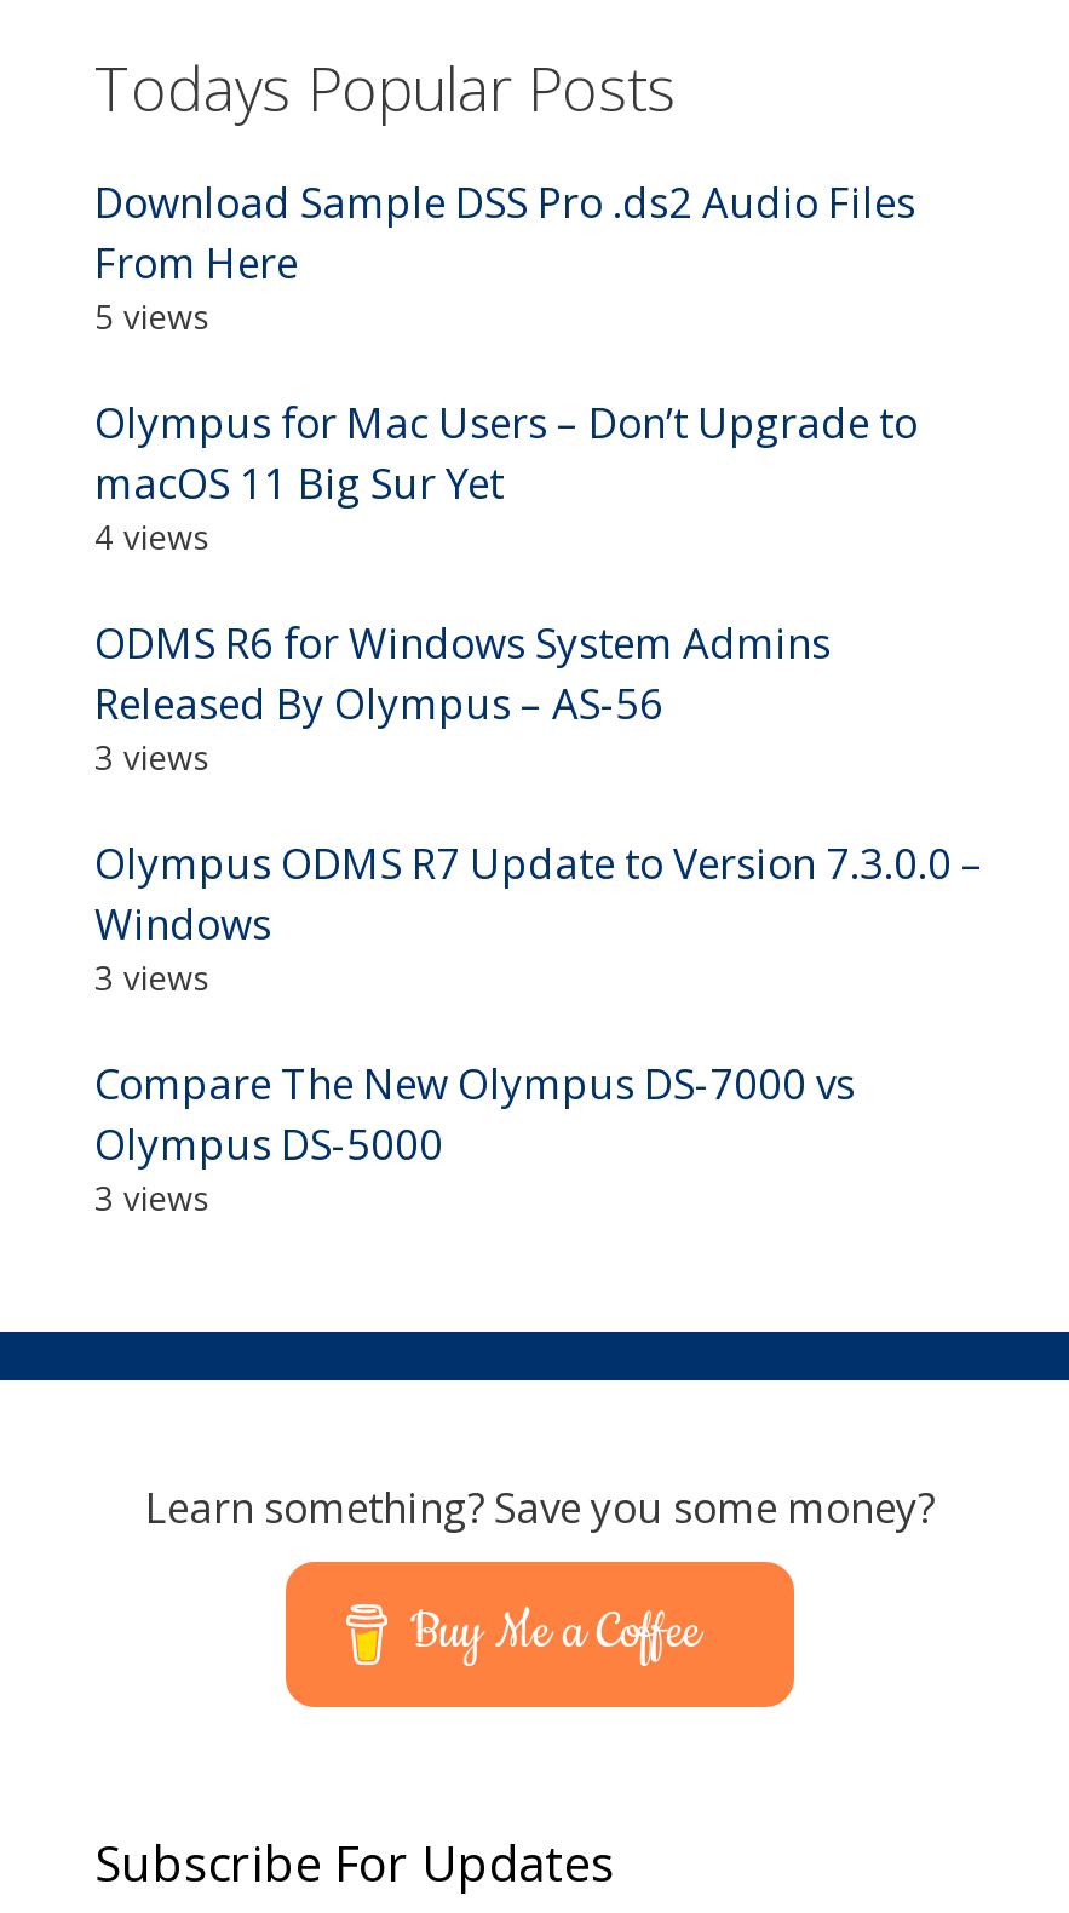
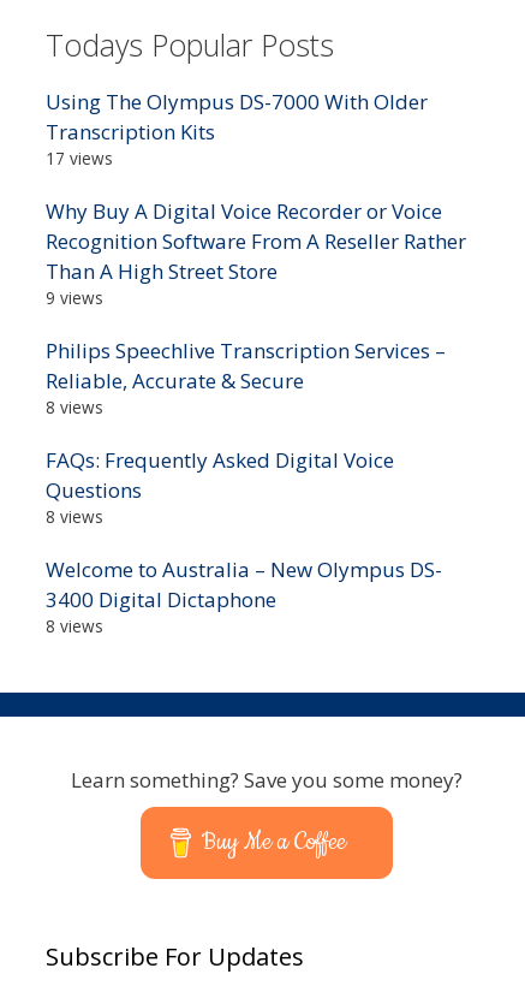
- Download Sample DSS Pro .ds2 Audio Files
- From Here
- 5 views
+ Using The Olympus DS-7000 With Older
+ Transcription Kits
+ 17 views

- Olympus for Mac Users – Don’t Upgrade to
- macOS 11 Big Sur Yet
- 4 views
+ Why Buy A Digital Voice Recorder or Voice
+ Recognition Software From A Reseller Rather
+ Than A High Street Store
+ 9 views

- ODMS R6 for Windows System Admins
- Released By Olympus – AS-56
- 3 views
+ Philips Speechlive Transcription Services –
+ Reliable, Accurate & Secure
+ 8 views

- Olympus ODMS R7 Update to Version 7.3.0.0 –
- Windows
- 3 views
+ FAQs: Frequently Asked Digital Voice
+ Questions
+ 8 views

- Compare The New Olympus DS-7000 vs
- Olympus DS-5000
- 3 views
+ Welcome to Australia – New Olympus DS-
+ 3400 Digital Dictaphone
+ 8 views
